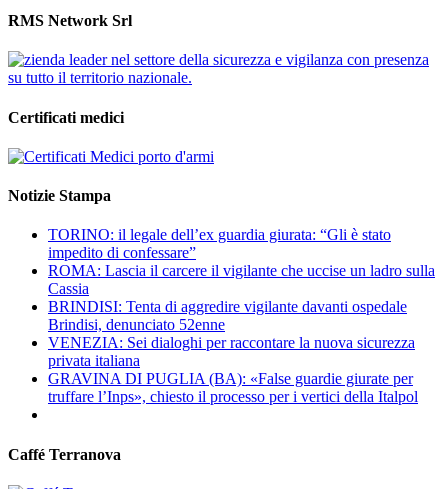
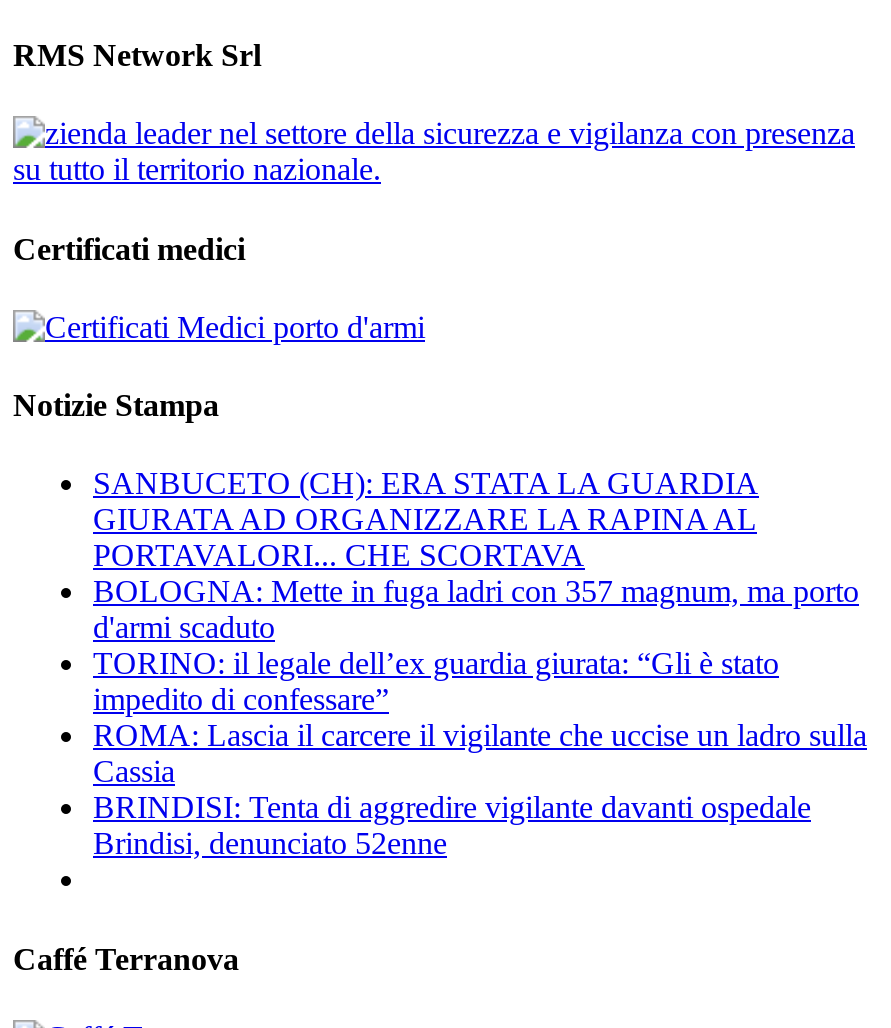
+ SANBUCETO (CH): ERA STATA LA GUARDIA
+ GIURATA AD ORGANIZZARE LA RAPINA AL
+ PORTAVALORI... CHE SCORTAVA
+ BOLOGNA: Mette in fuga ladri con 357 magnum, ma porto
+ d'armi scaduto

moved down: TORINO: il legale dell’ex guardia giurata: “Gli è stato | impedito di confessare” | ROMA: Lascia il carcere il vigilante che uccise un ladro sulla | Cassia | BRINDISI: Tenta di aggredire vigilante davanti ospedale | Brindisi, denunciato 52enne

- VENEZIA: Sei dialoghi per raccontare la nuova sicurezza
- privata italiana
- GRAVINA DI PUGLIA (BA): «False guardie giurate per
- truffare l’Inps», chiesto il processo per i vertici della Italpol
